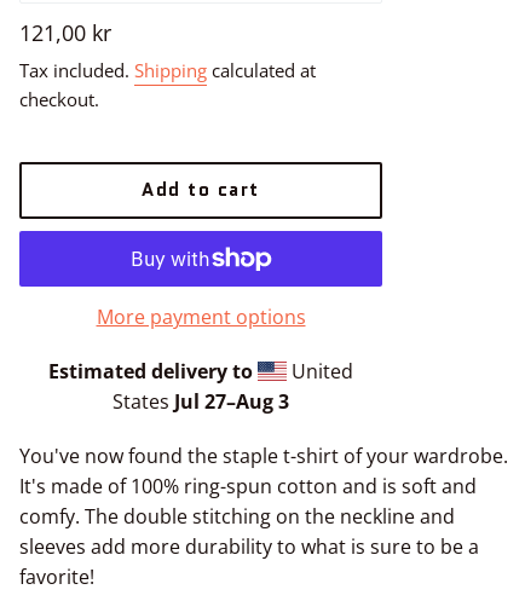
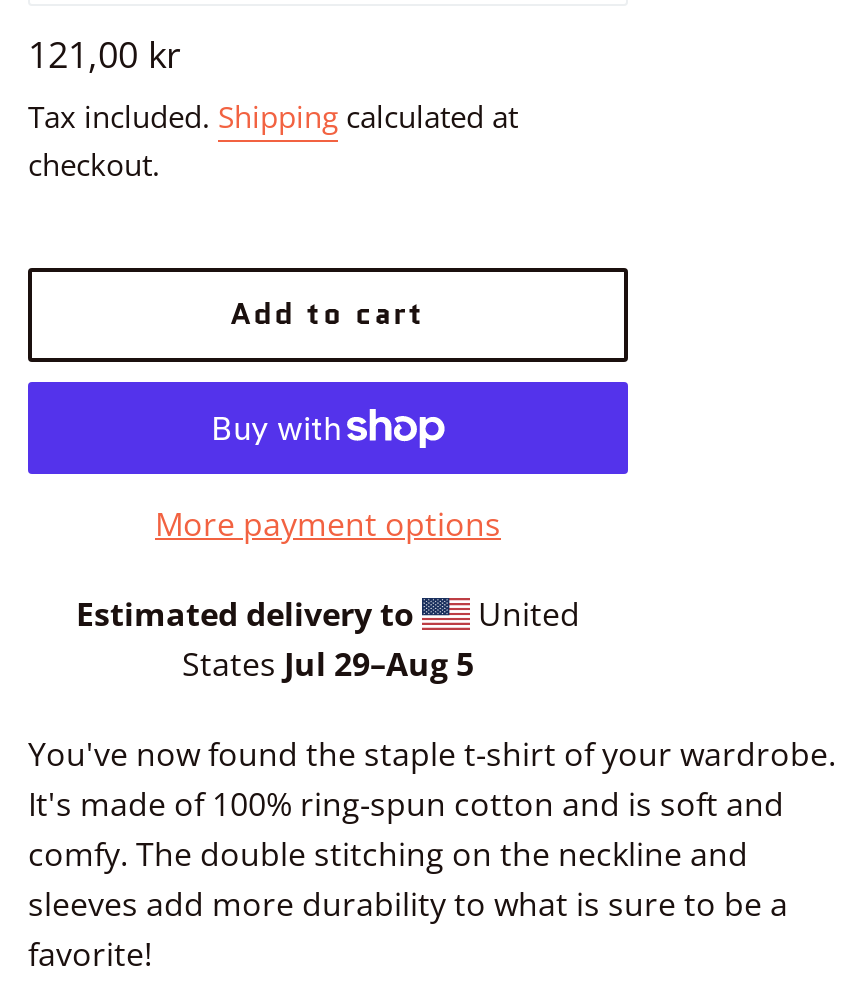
- States Jul 27–Aug 3
+ States Jul 29–Aug 5
